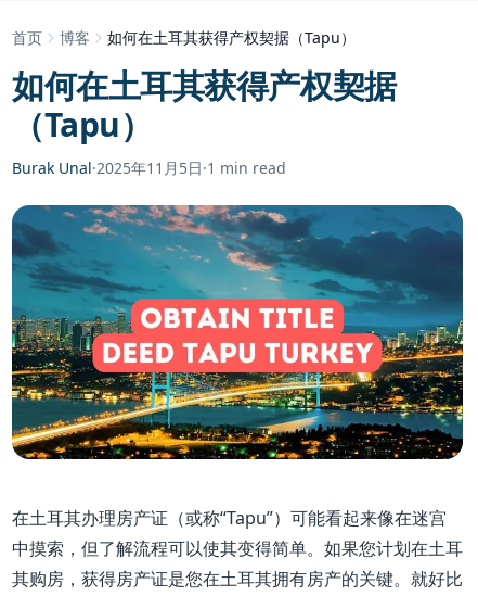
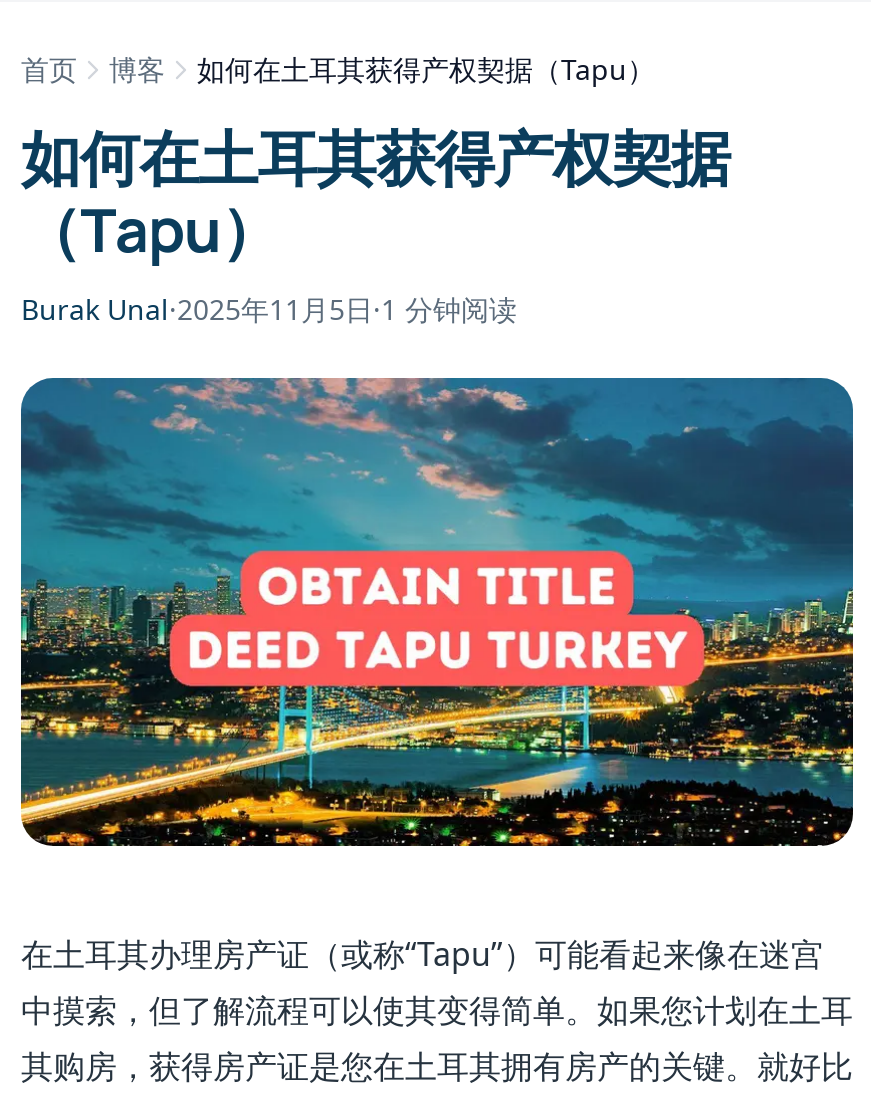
- Burak Unal·2025年11月5日· 1 min read
+ Burak Unal·2025年11月5日· 1 分钟阅读
